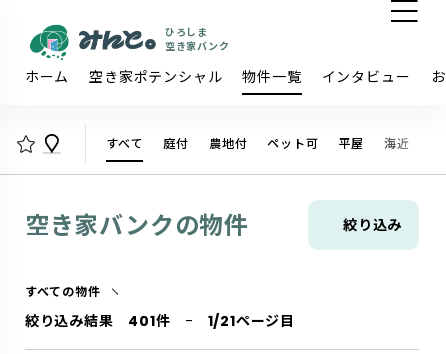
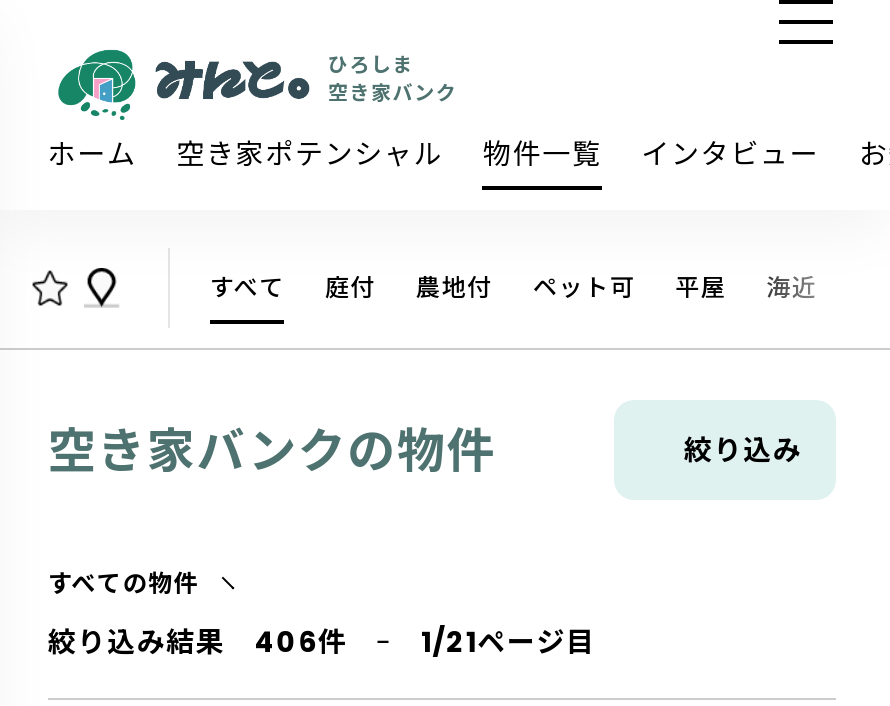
- 絞り込み結果 401件
+ 絞り込み結果 406件
